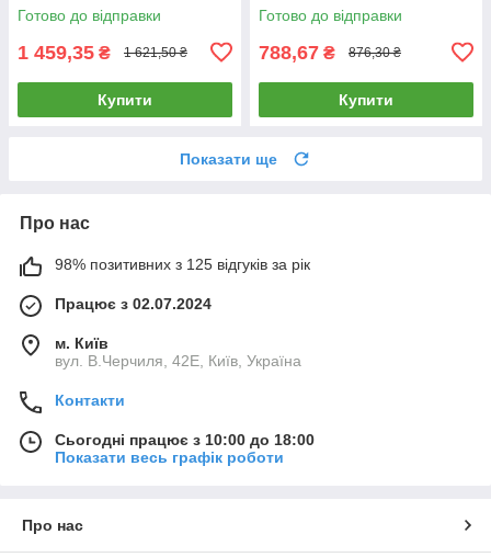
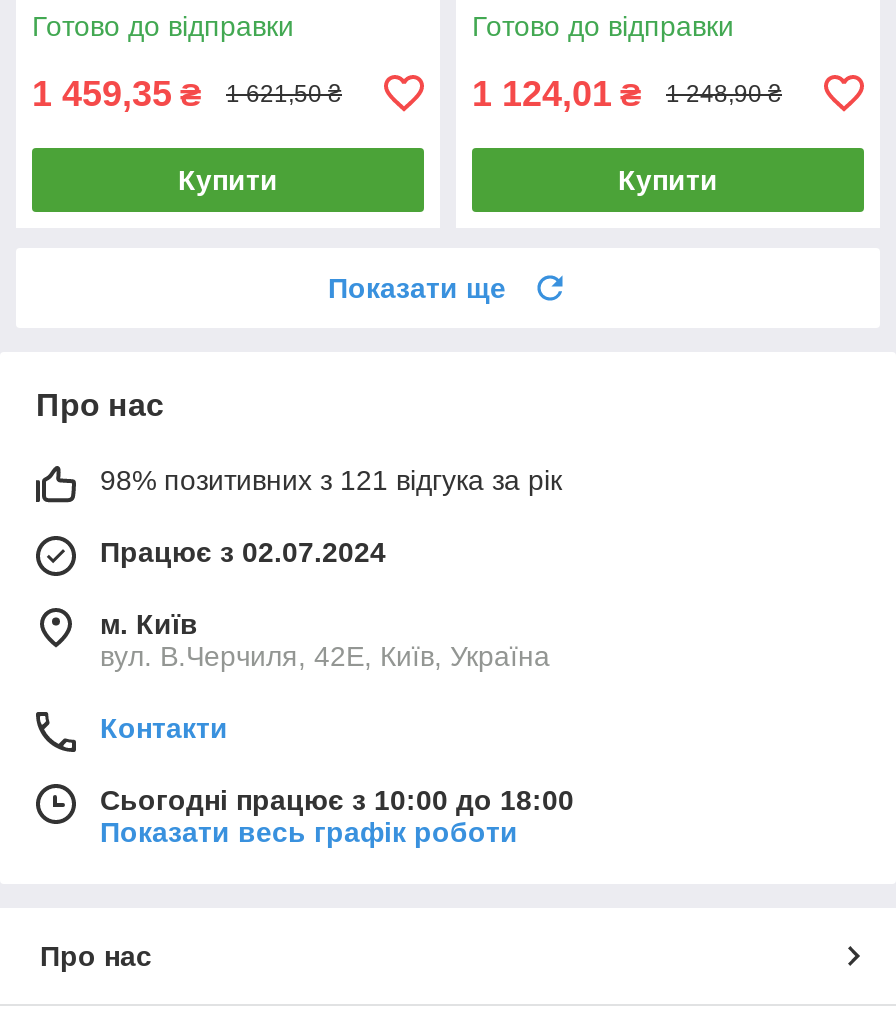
- 788,67 ₴
+ 1 124,01 ₴

- 876,30 ₴
+ 1 248,90 ₴

- 98% позитивних з 125 відгуків за рік
+ 98% позитивних з 121 відгука за рік
